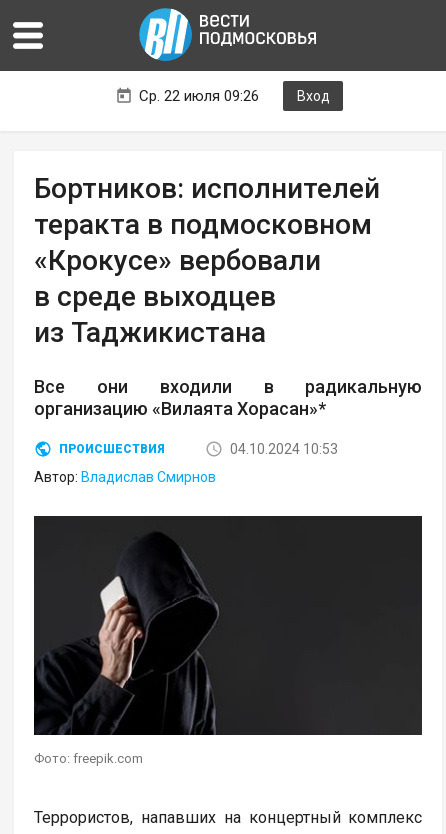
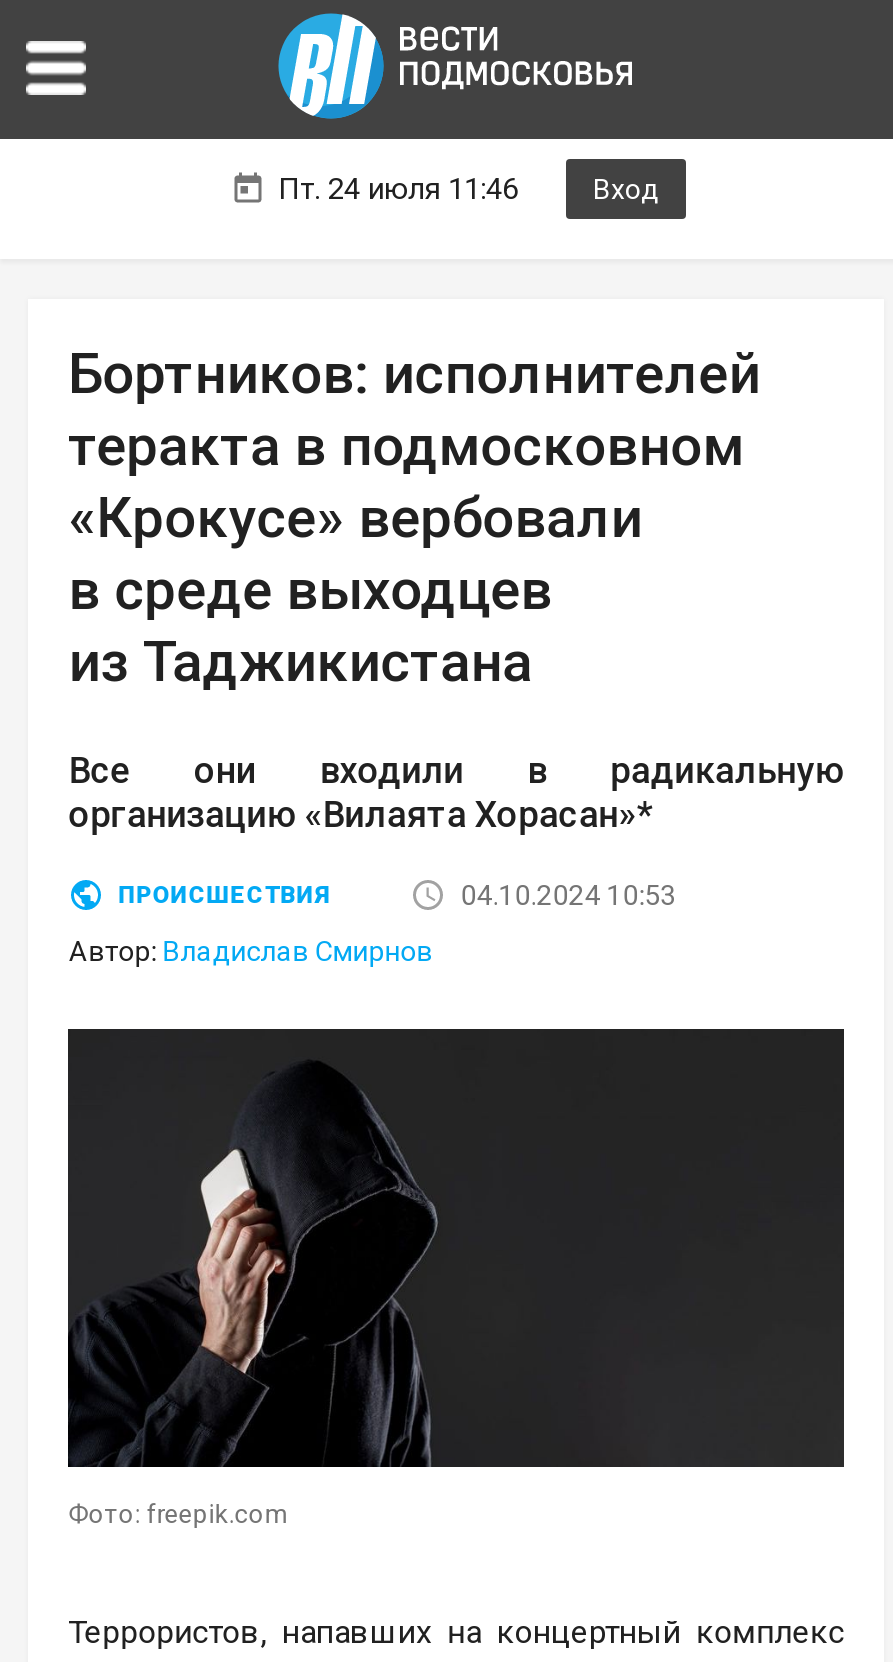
- Ср. 22 июля 09:26
+ Пт. 24 июля 11:46
